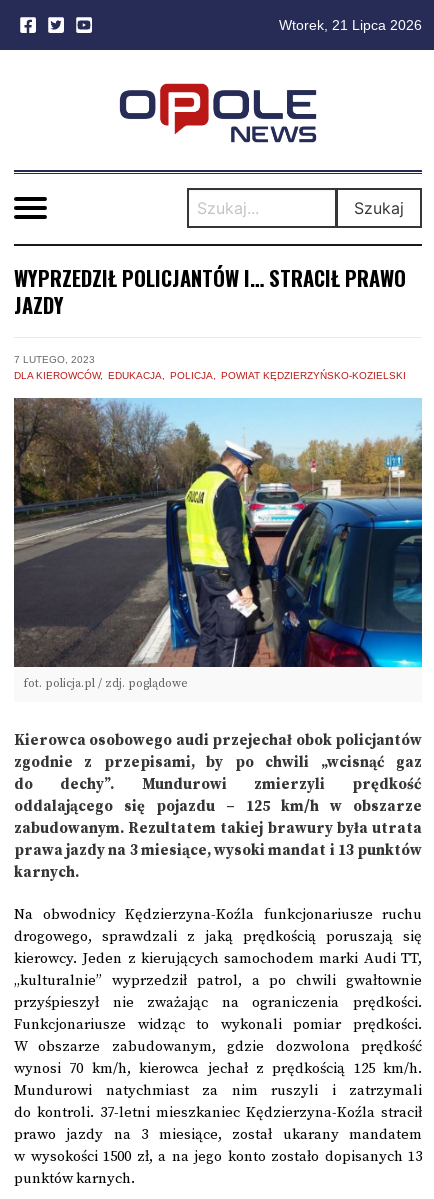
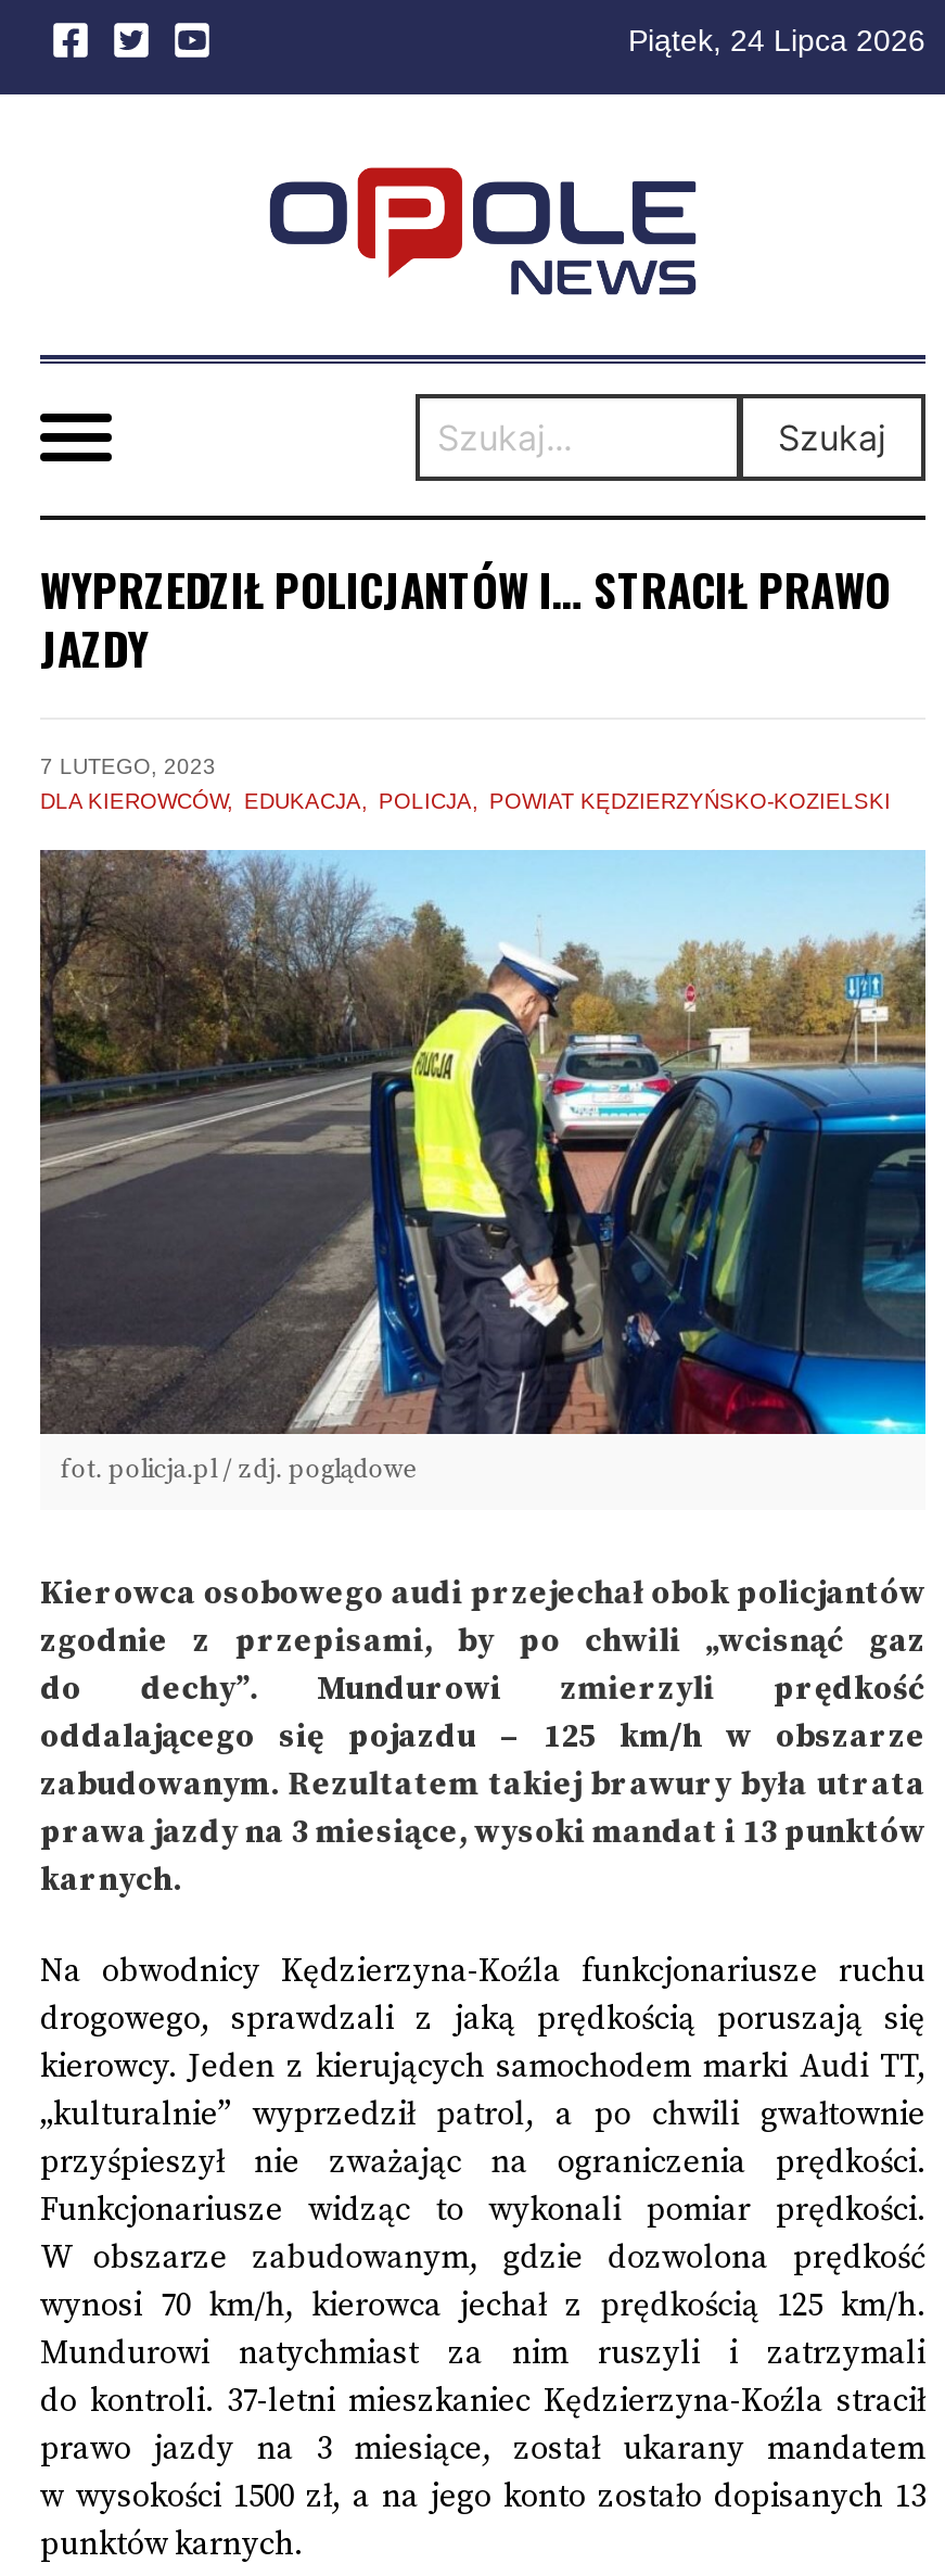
- Wtorek, 21 Lipca 2026
+ Piątek, 24 Lipca 2026
